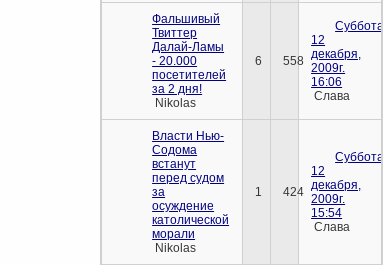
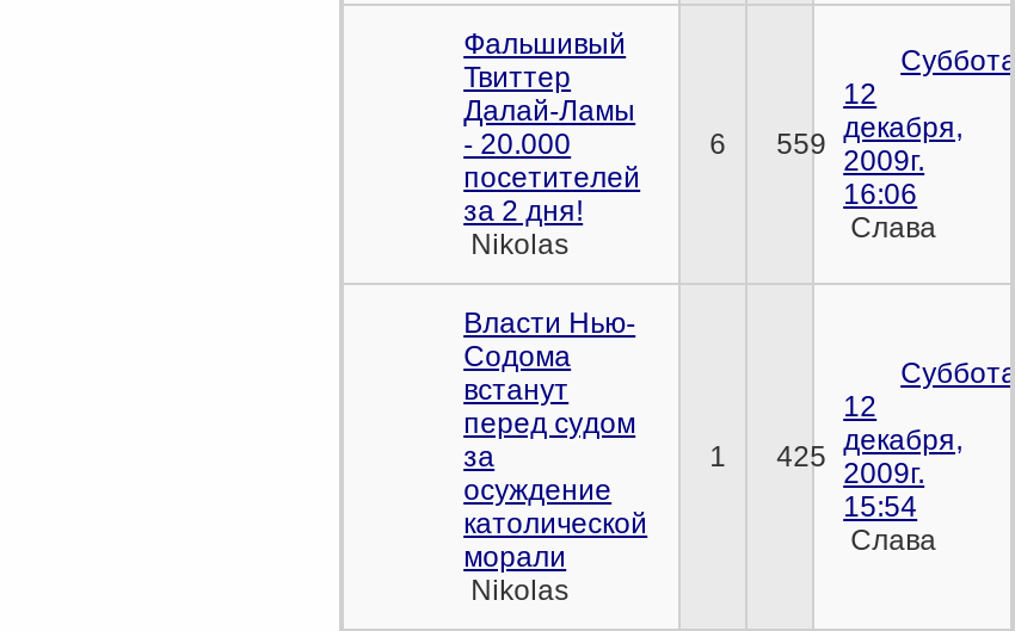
- 6 558 декабря, 2009г.
+ 6 559 декабря, 2009г.

- 1 424 декабря, 2009г.
+ 1 425 декабря, 2009г.
